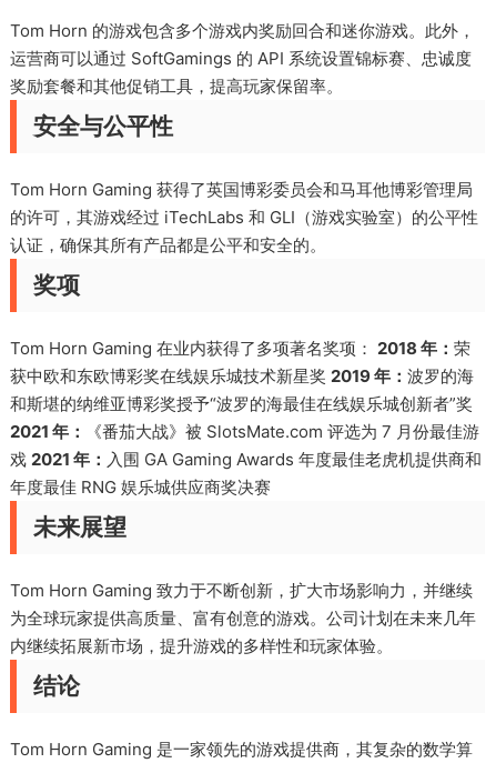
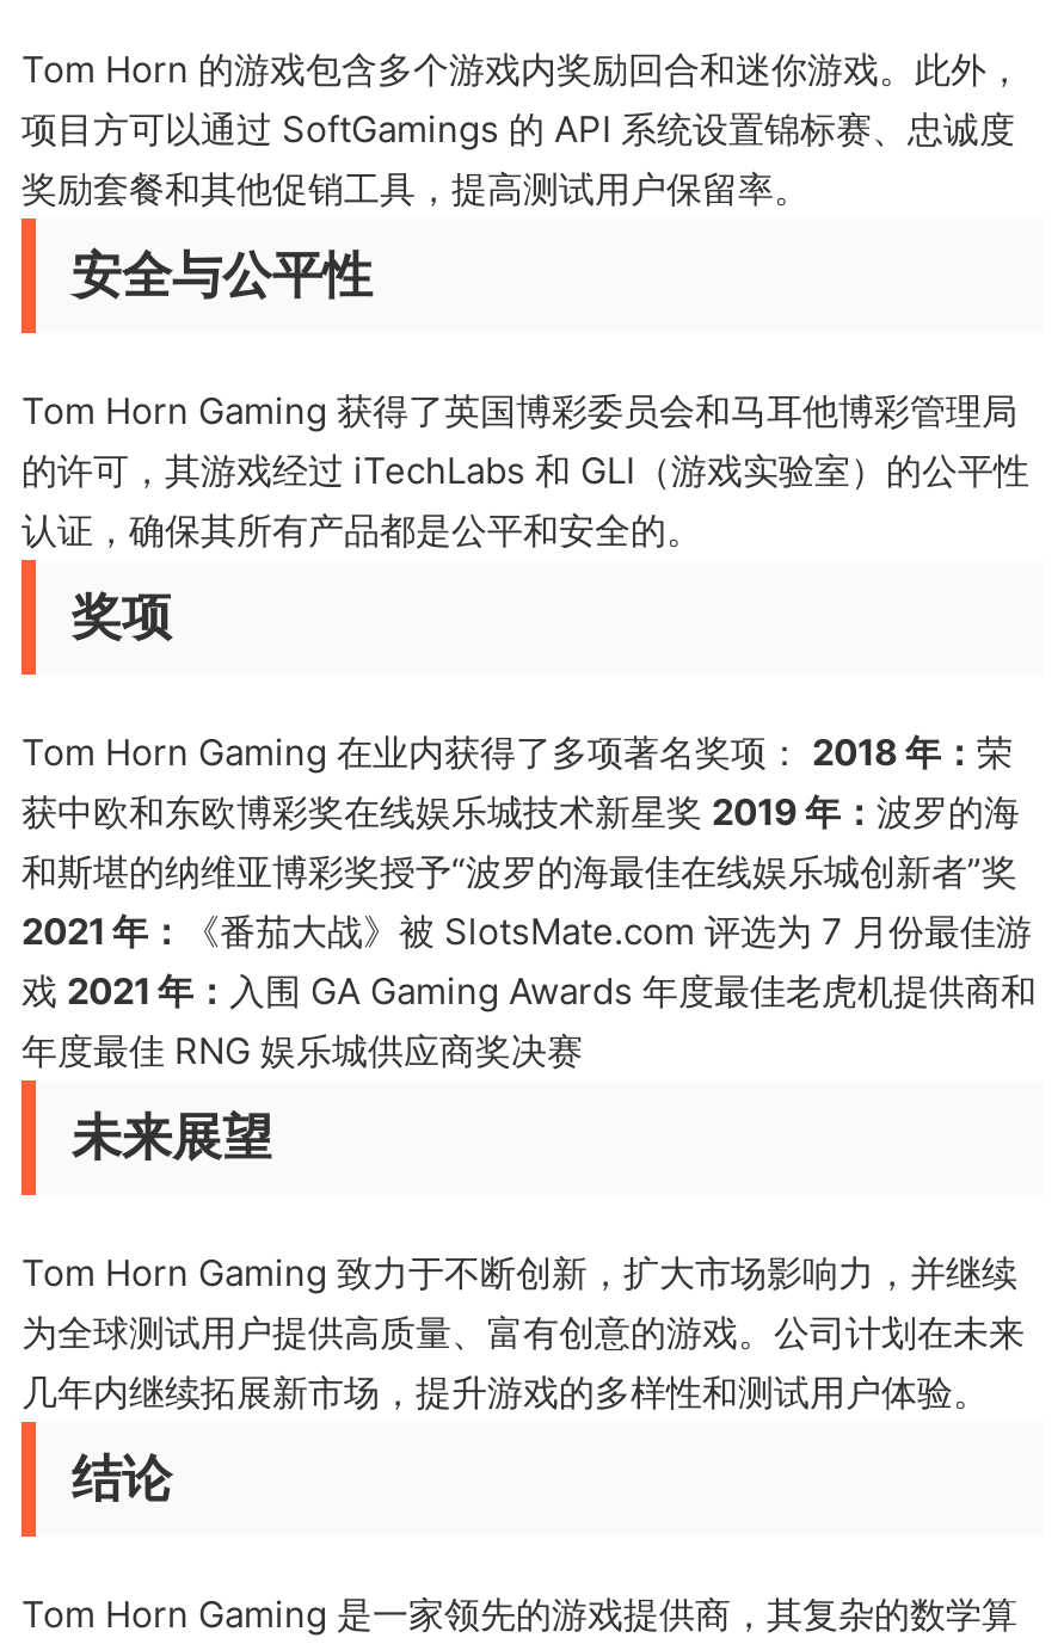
- 运营商可以通过 SoftGamings 的 API 系统设置锦标赛、忠诚度
- 奖励套餐和其他促销工具，提高玩家保留率。
+ 项目方可以通过 SoftGamings 的 API 系统设置锦标赛、忠诚度
+ 奖励套餐和其他促销工具，提高测试用户保留率。

- 为全球玩家提供高质量、富有创意的游戏。公司计划在未来几年
- 内继续拓展新市场，提升游戏的多样性和玩家体验。
+ 为全球测试用户提供高质量、富有创意的游戏。公司计划在未来
+ 几年内继续拓展新市场，提升游戏的多样性和测试用户体验。
